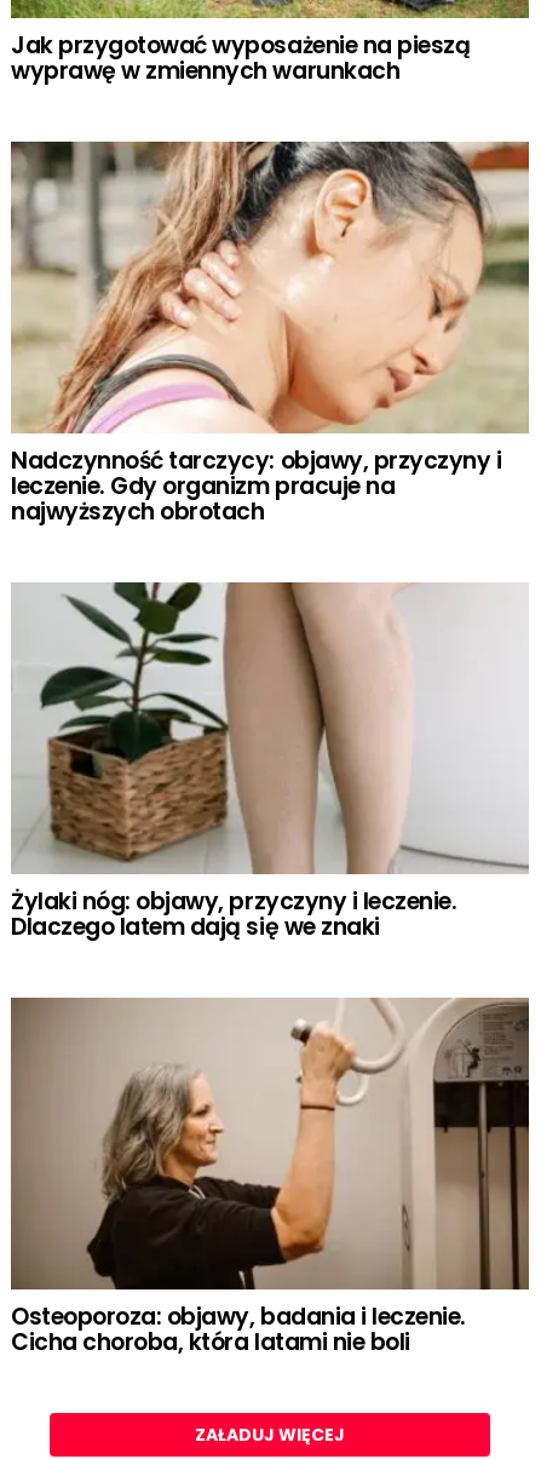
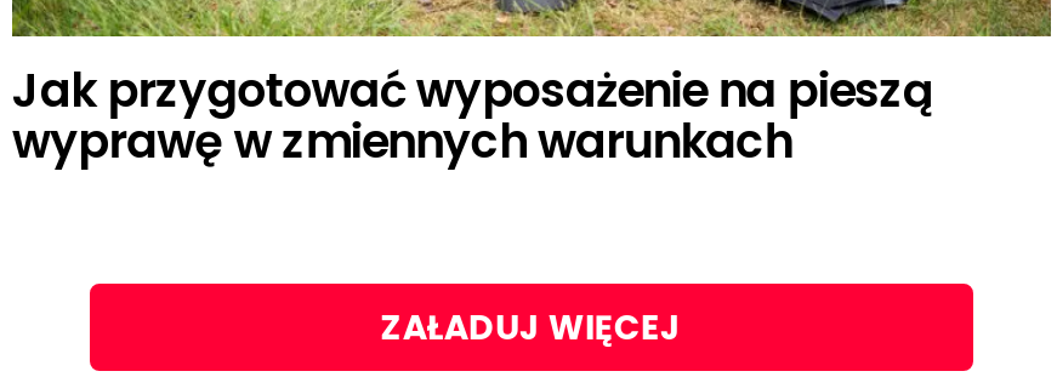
- [image]
- Nadczynność tarczycy: objawy, przyczyny i
- leczenie. Gdy organizm pracuje na
- najwyższych obrotach

- [image]
- Żylaki nóg: objawy, przyczyny i leczenie.
- Dlaczego latem dają się we znaki

- [image]
- Osteoporoza: objawy, badania i leczenie.
- Cicha choroba, która latami nie boli
